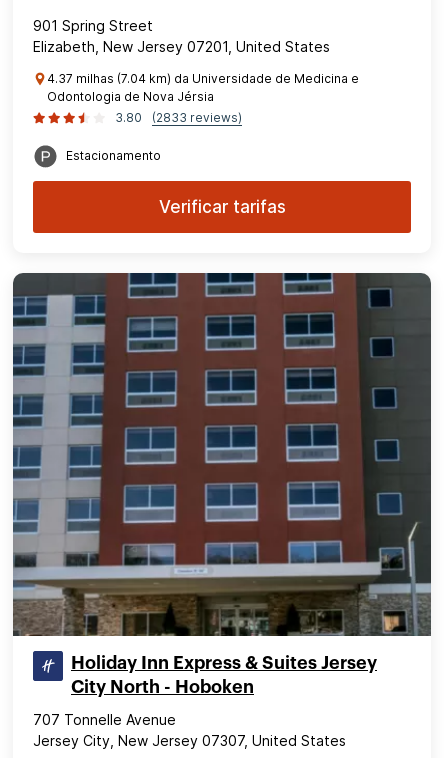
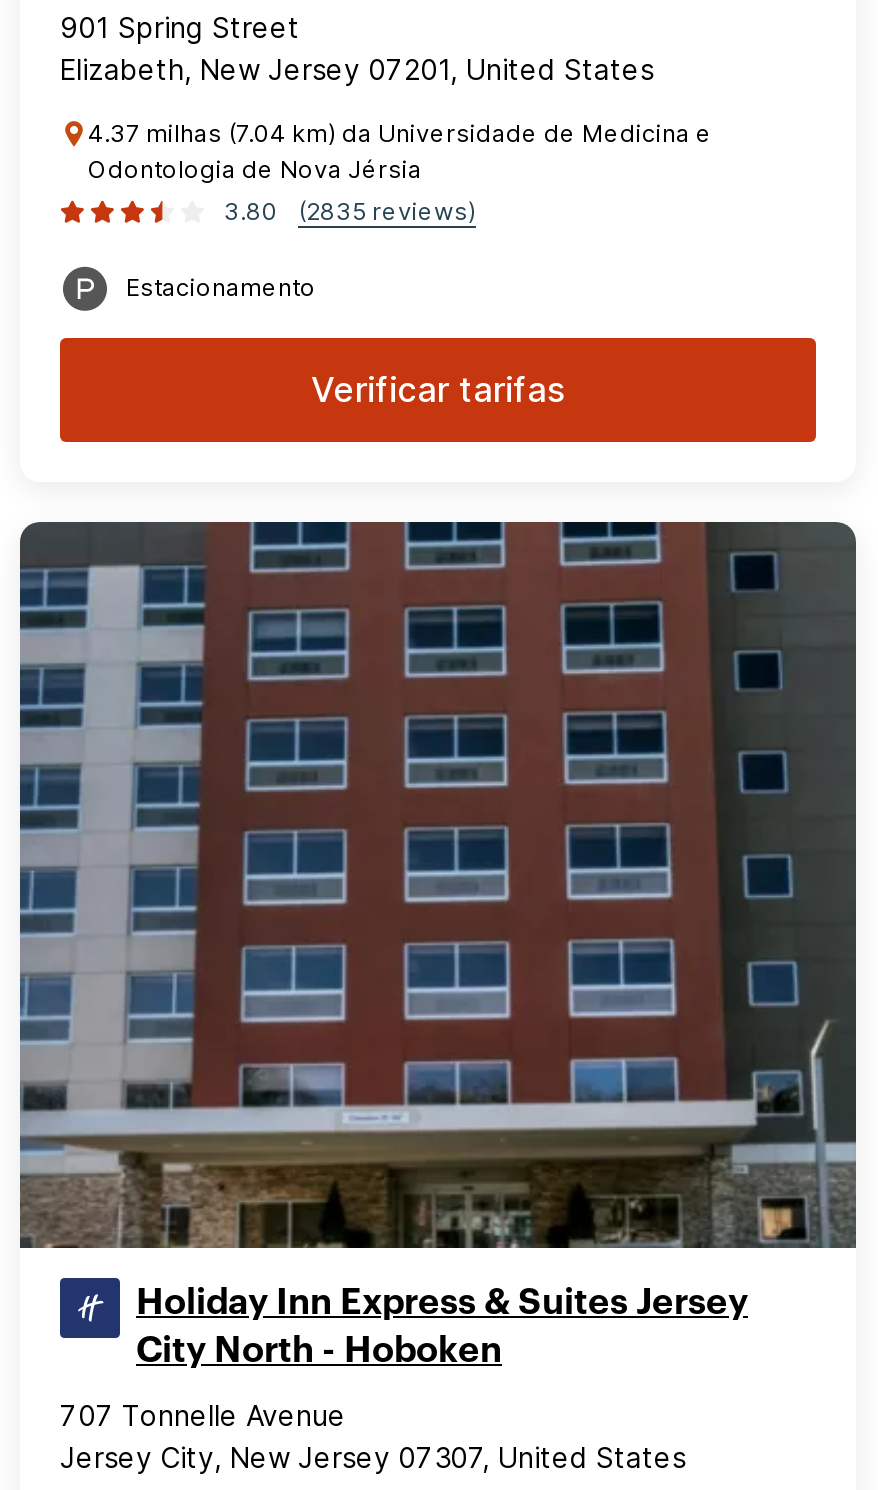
- 3.80 (2833 reviews)
+ 3.80 (2835 reviews)
